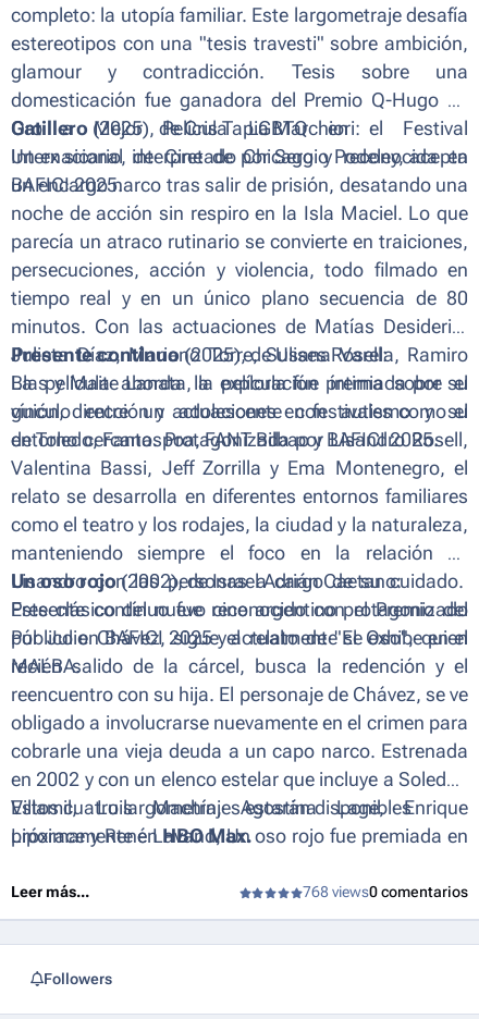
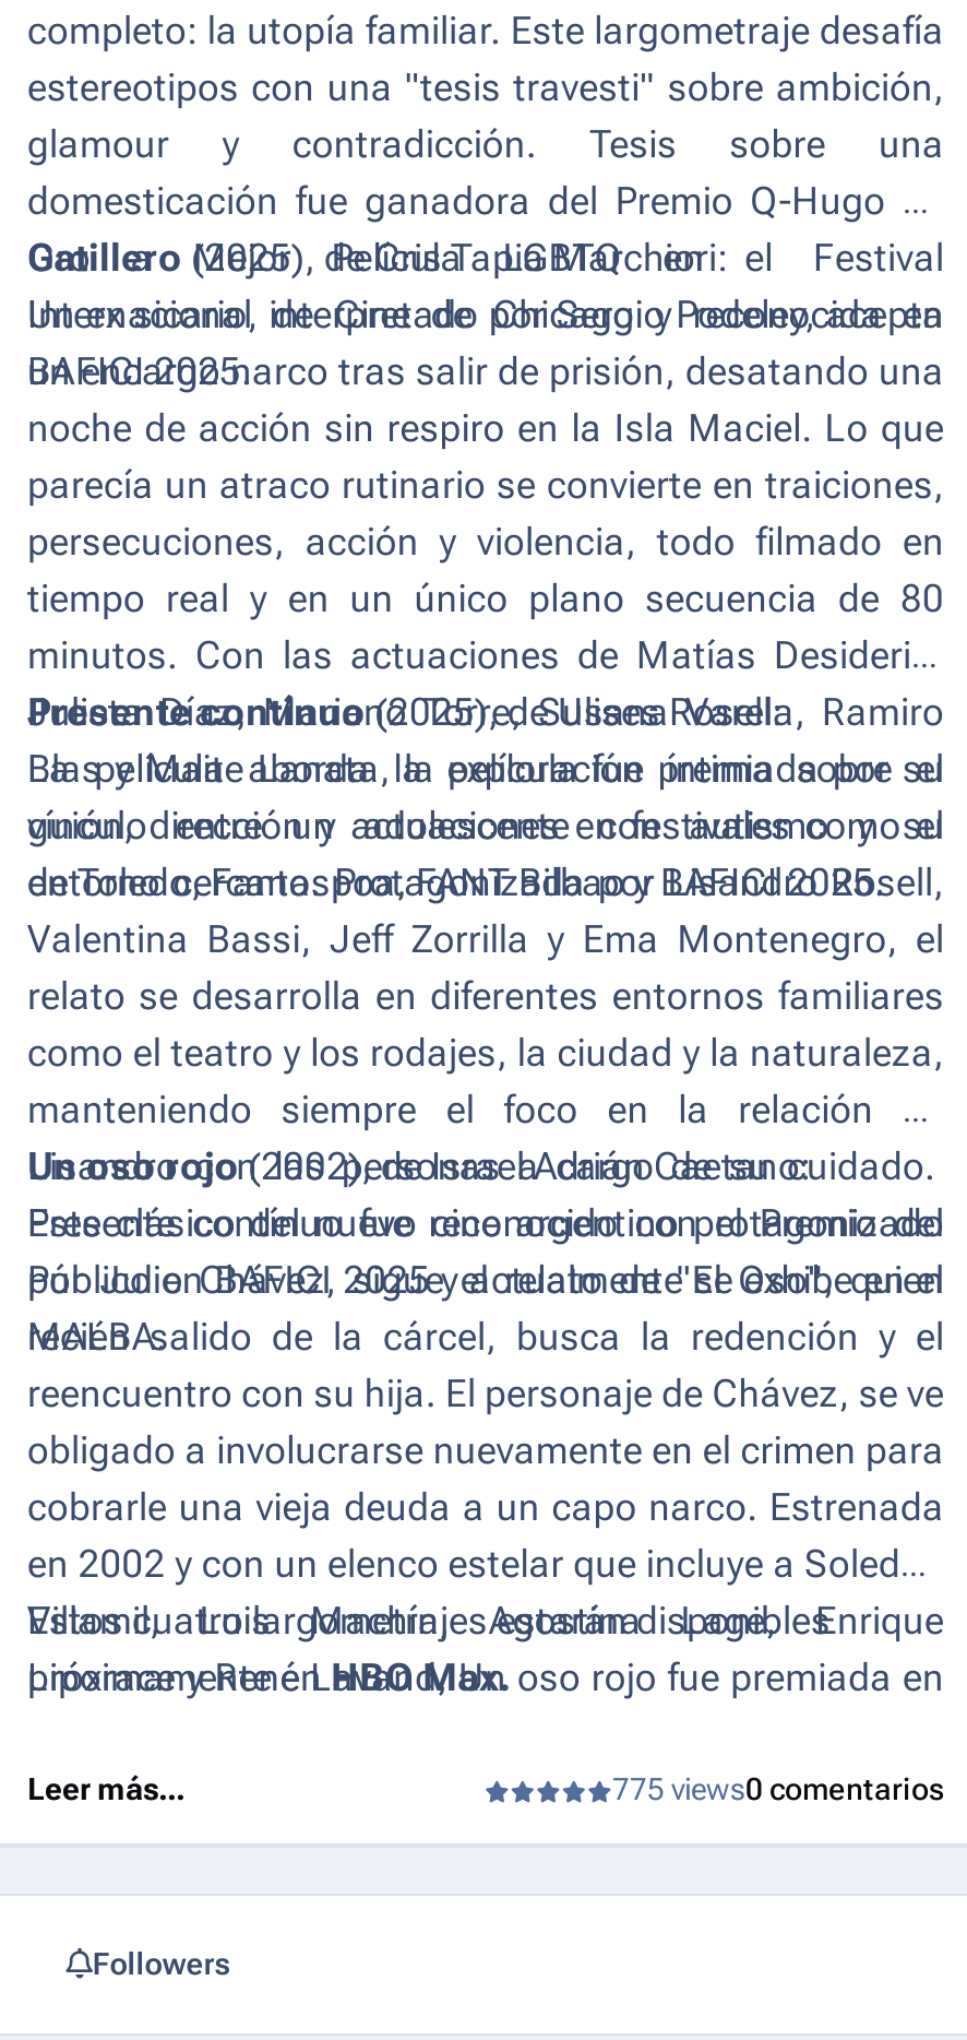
- 768 views0 comentarios
+ 775 views0 comentarios
